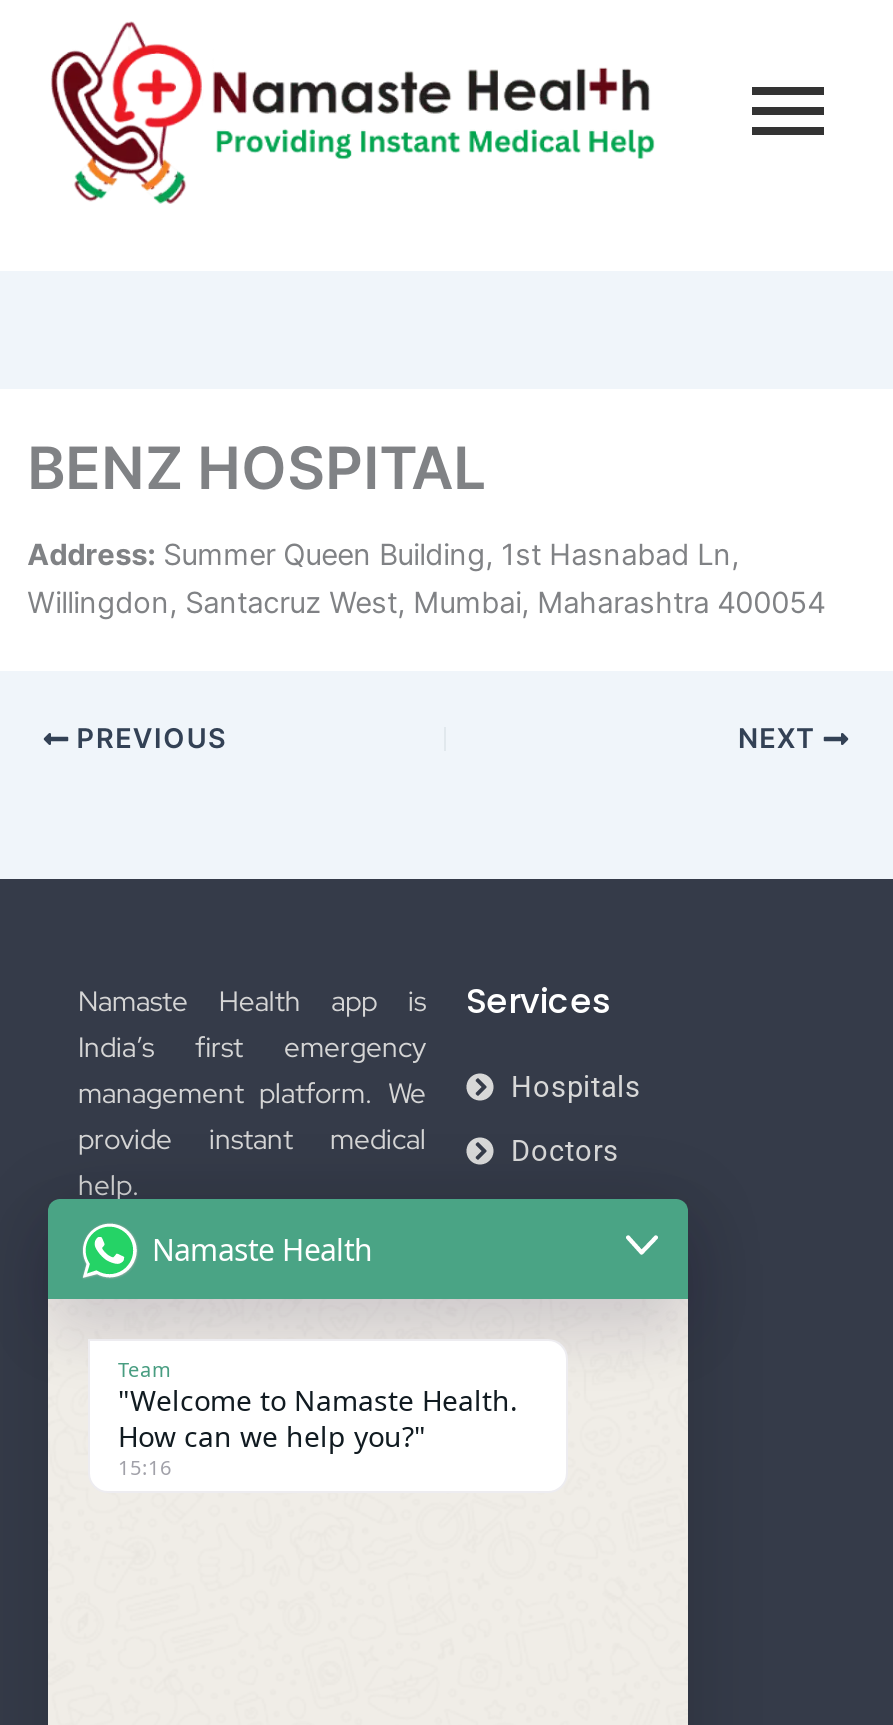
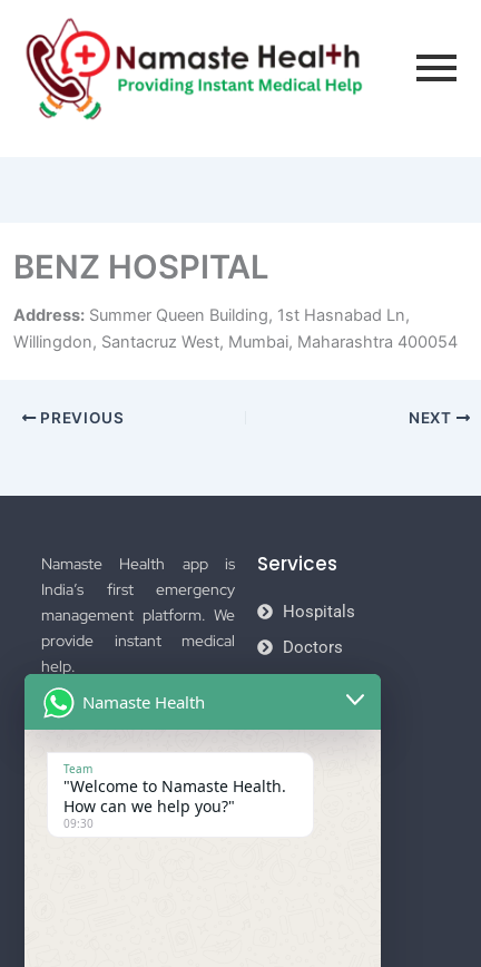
- 15:16
+ 09:30
